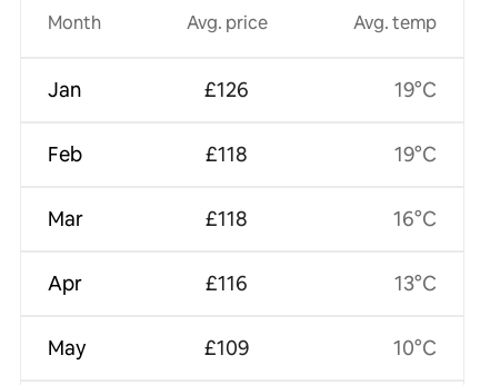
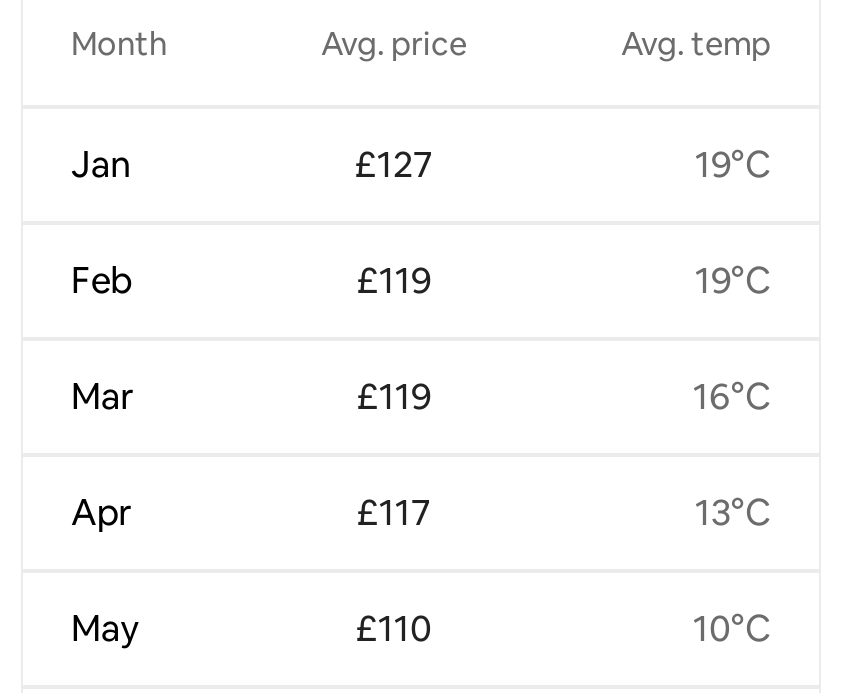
- £126
+ £127

- £118
+ £119

- £118
+ £119

- £116
+ £117

- £109
+ £110
